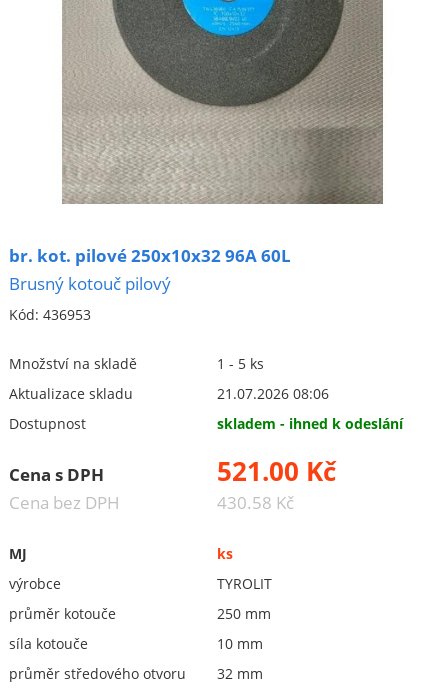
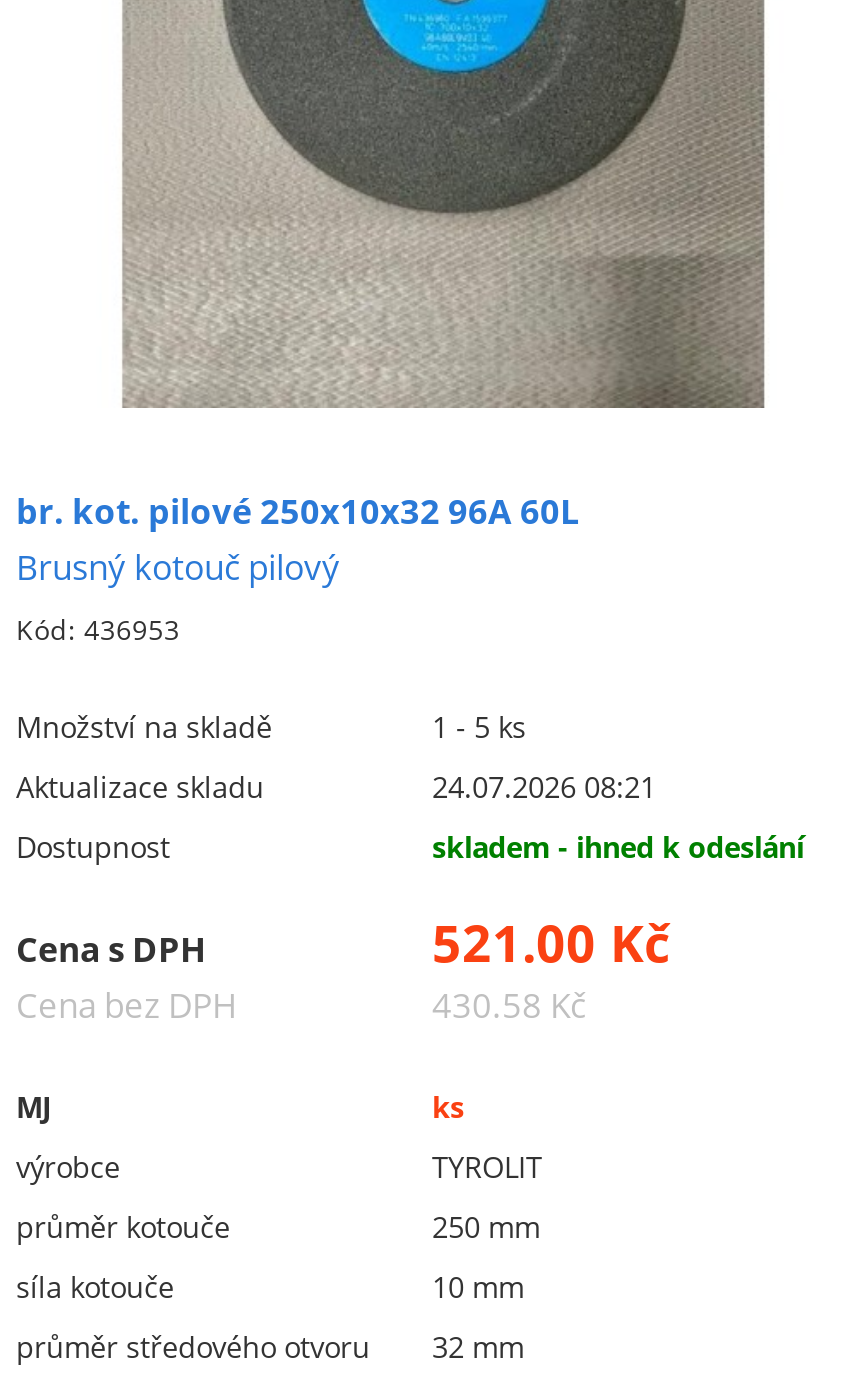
- 21.07.2026 08:06
+ 24.07.2026 08:21
